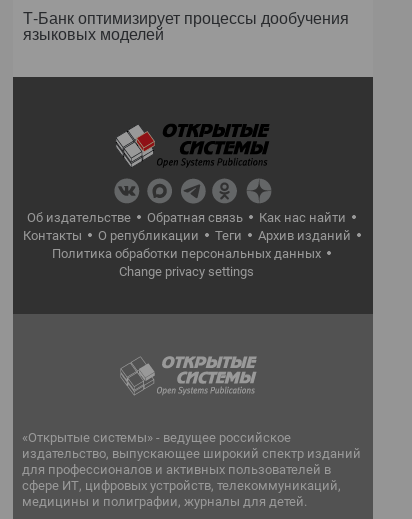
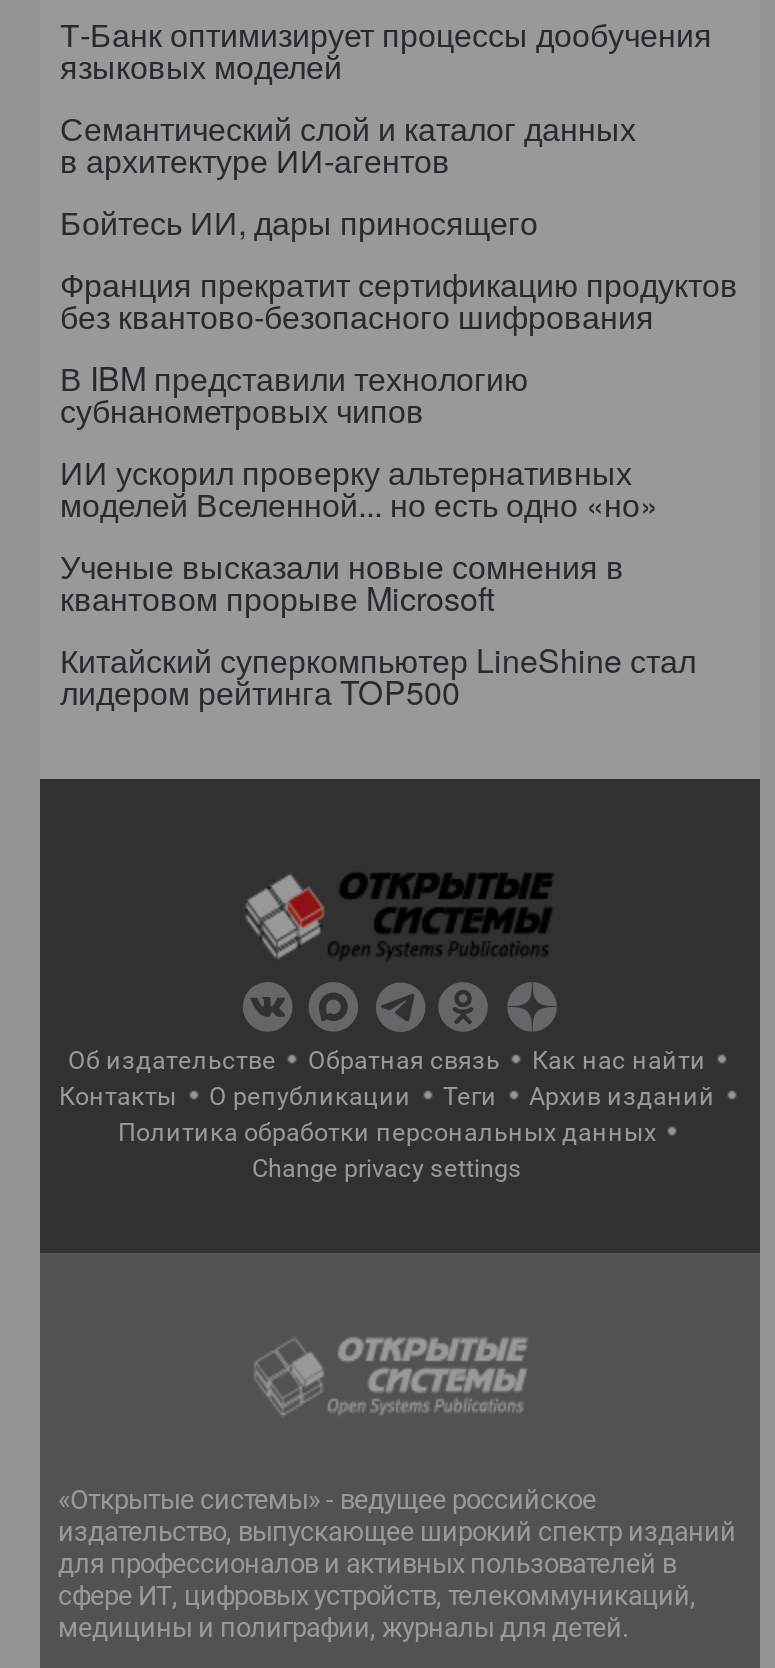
+ Семантический слой и каталог данных
+ в архитектуре ИИ-агентов
+ Бойтесь ИИ, дары приносящего
+ Франция прекратит сертификацию продуктов
+ без квантово-безопасного шифрования
+ В IBM представили технологию
+ субнанометровых чипов
+ ИИ ускорил проверку альтернативных
+ моделей Вселенной... но есть одно «но»
+ Ученые высказали новые сомнения в
+ квантовом прорыве Microsoft
+ Китайский суперкомпьютер LineShine стал
+ лидером рейтинга TOP500
